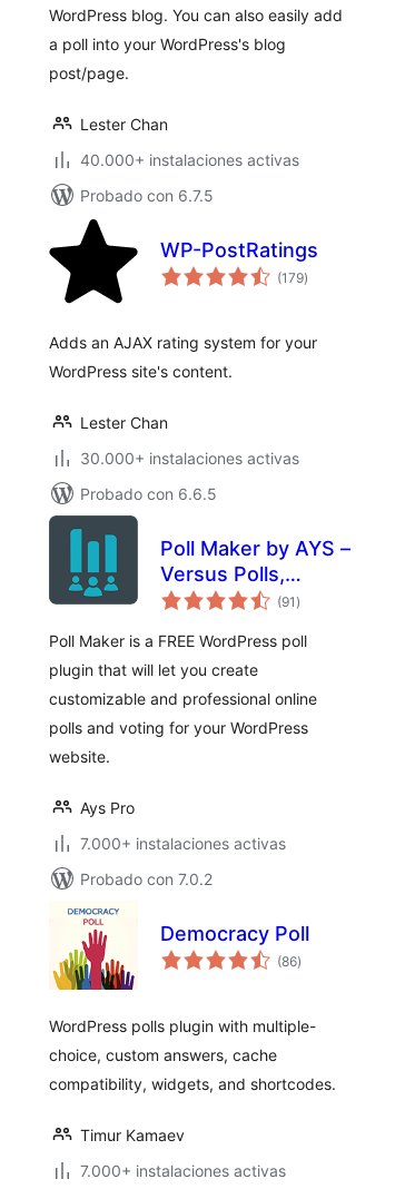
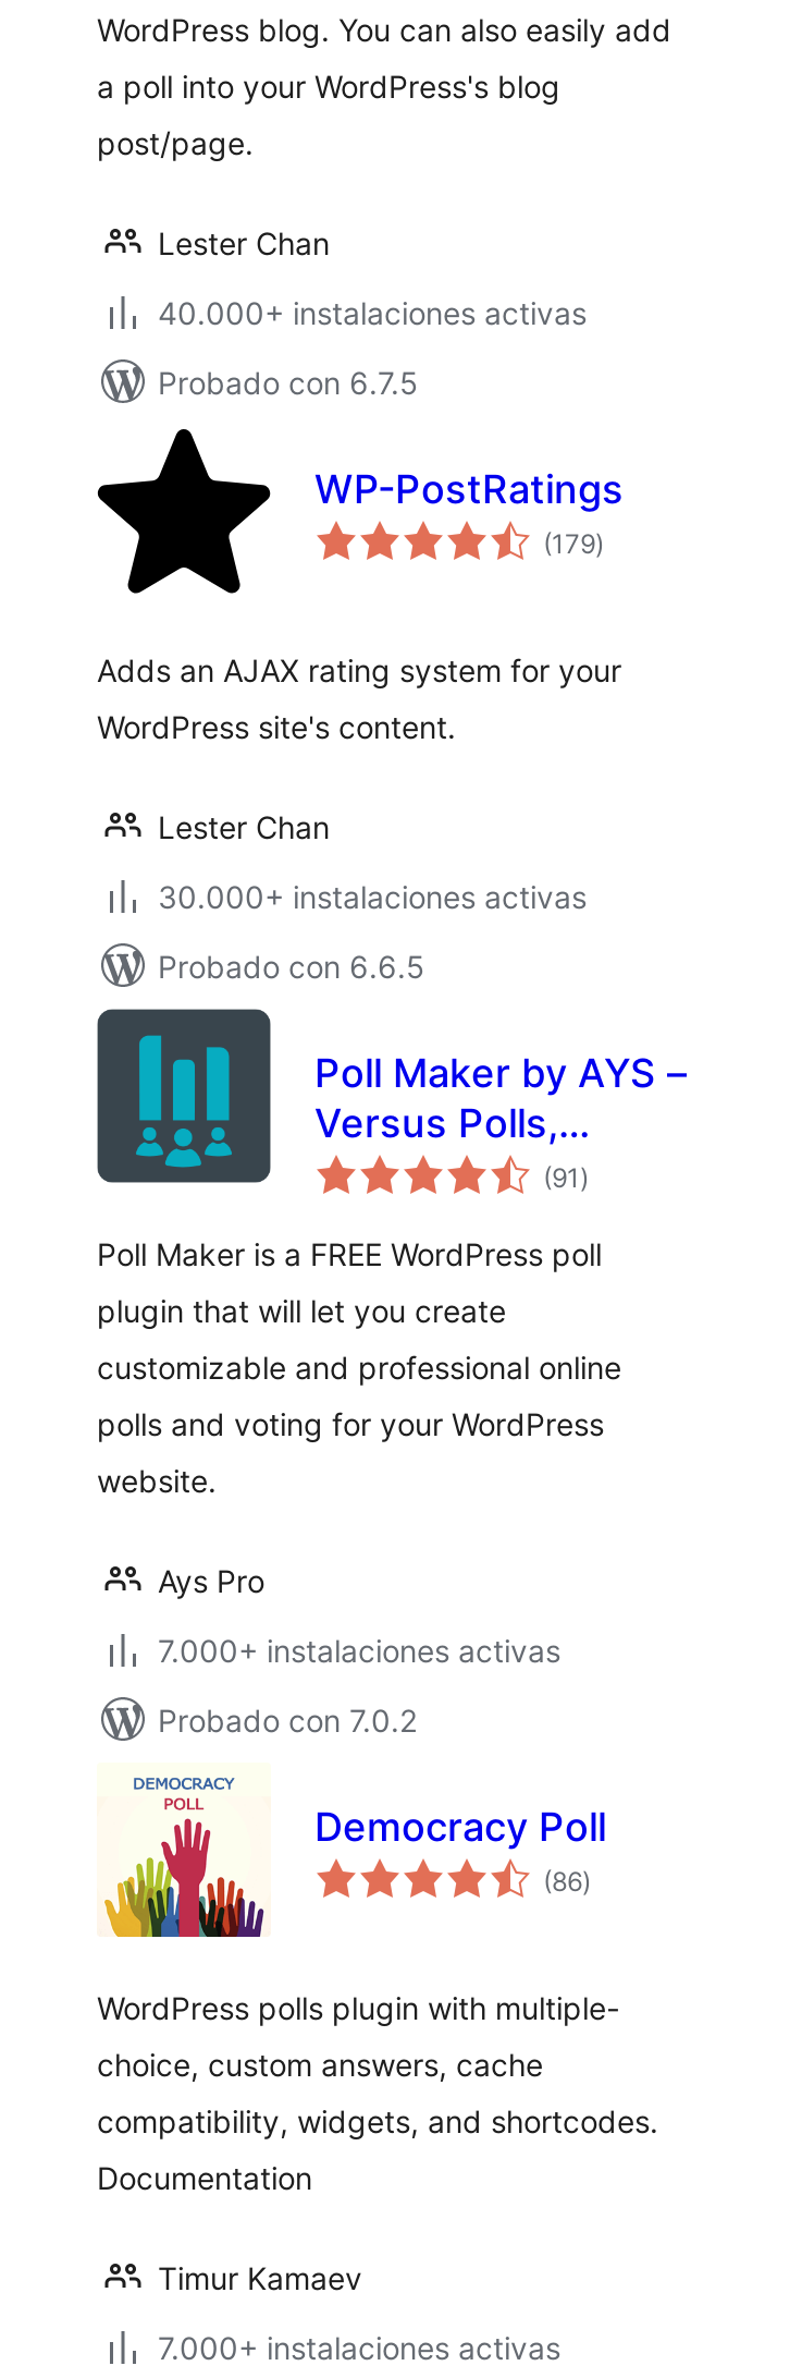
+ Documentation
